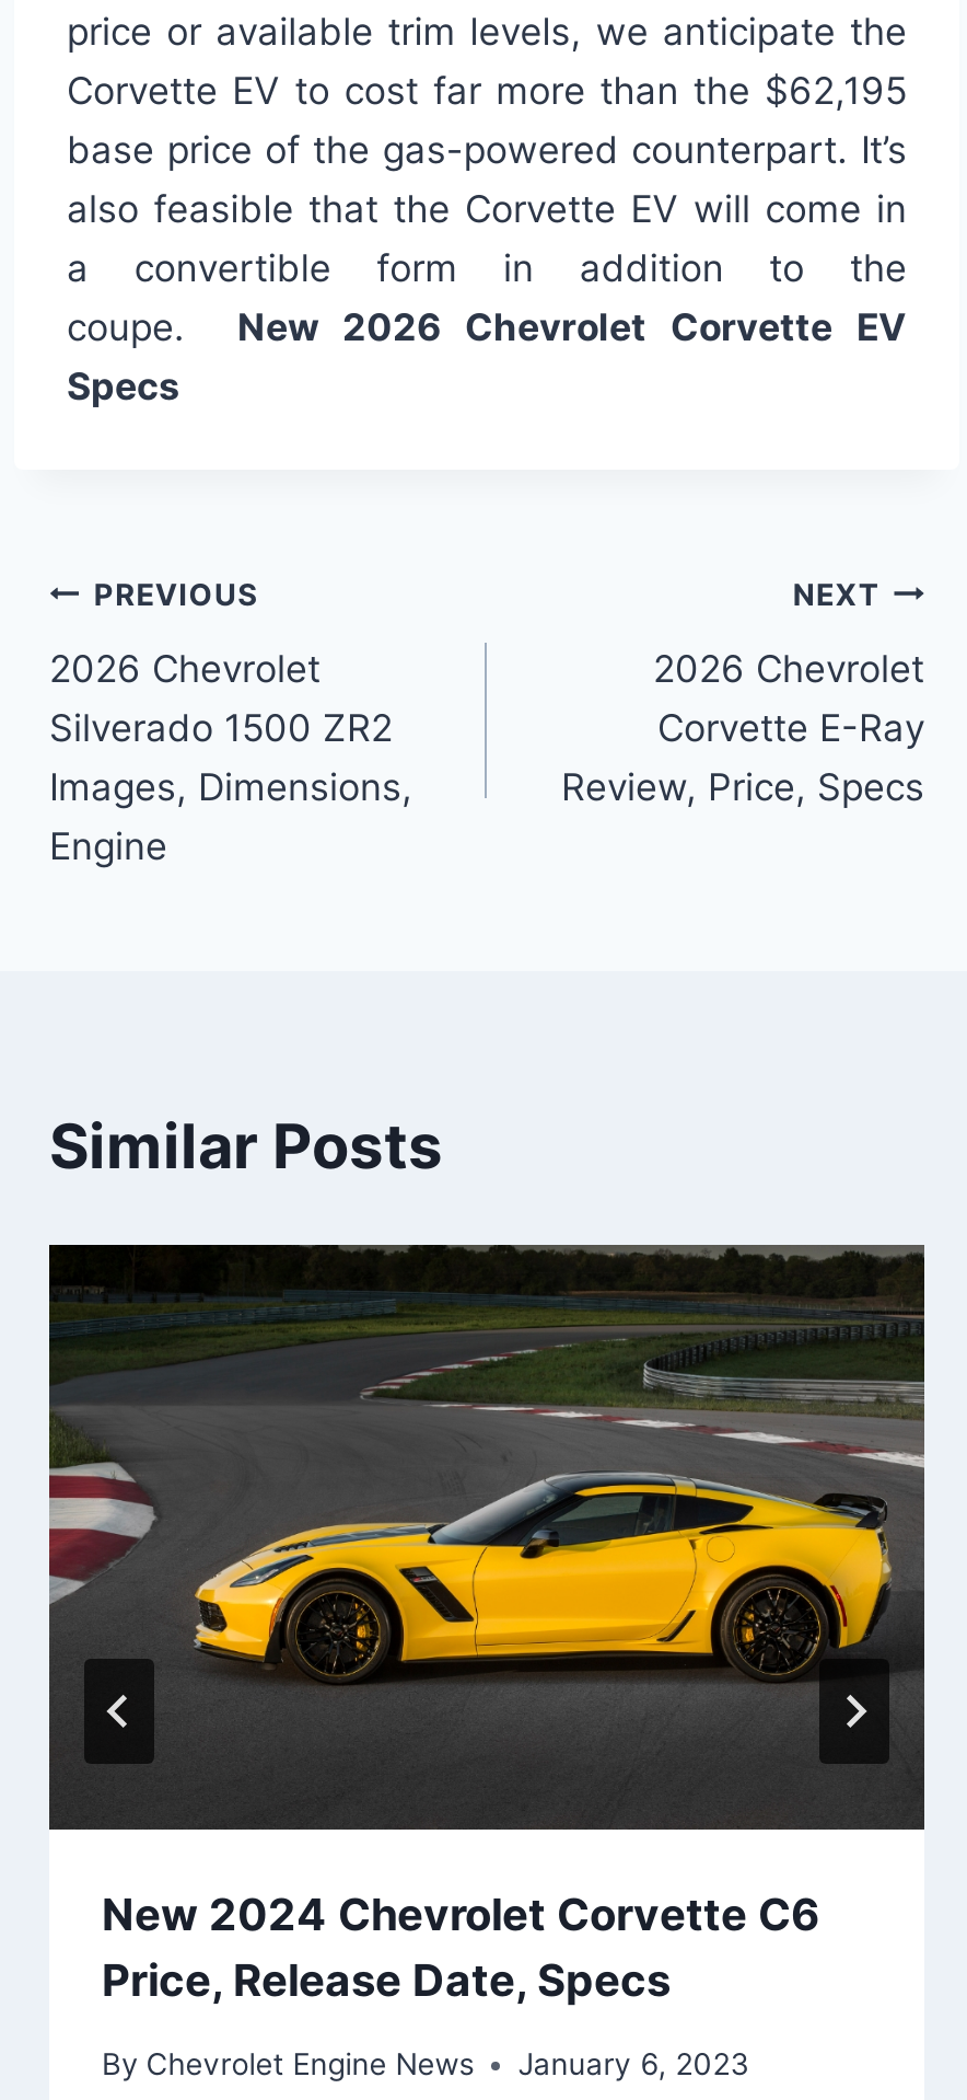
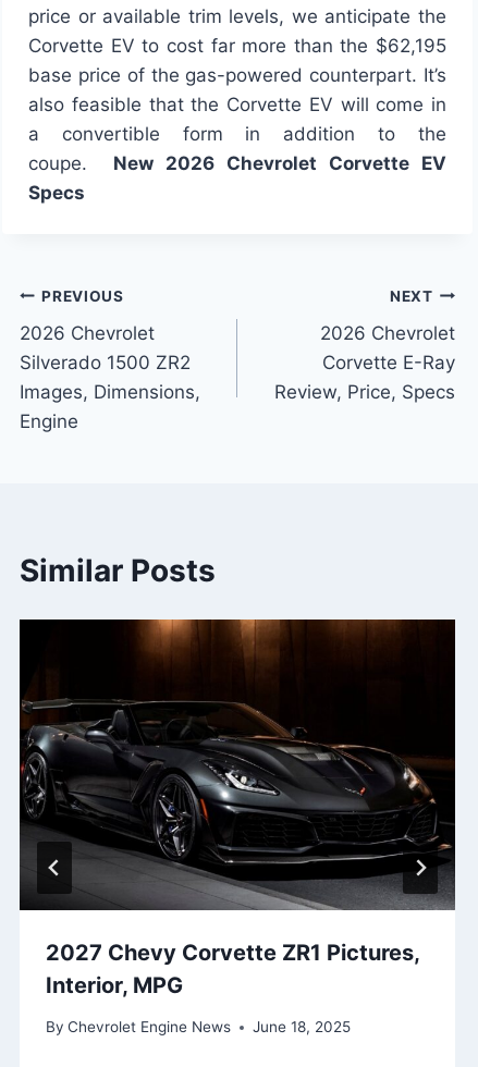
- [image]
- New 2024 Chevrolet Corvette C6
- Price, Release Date, Specs
+ [image]
+ 2027 Chevy Corvette ZR1 Pictures,
+ Interior, MPG

- By Chevrolet Engine News January 6, 2023
+ By Chevrolet Engine News June 18, 2025
